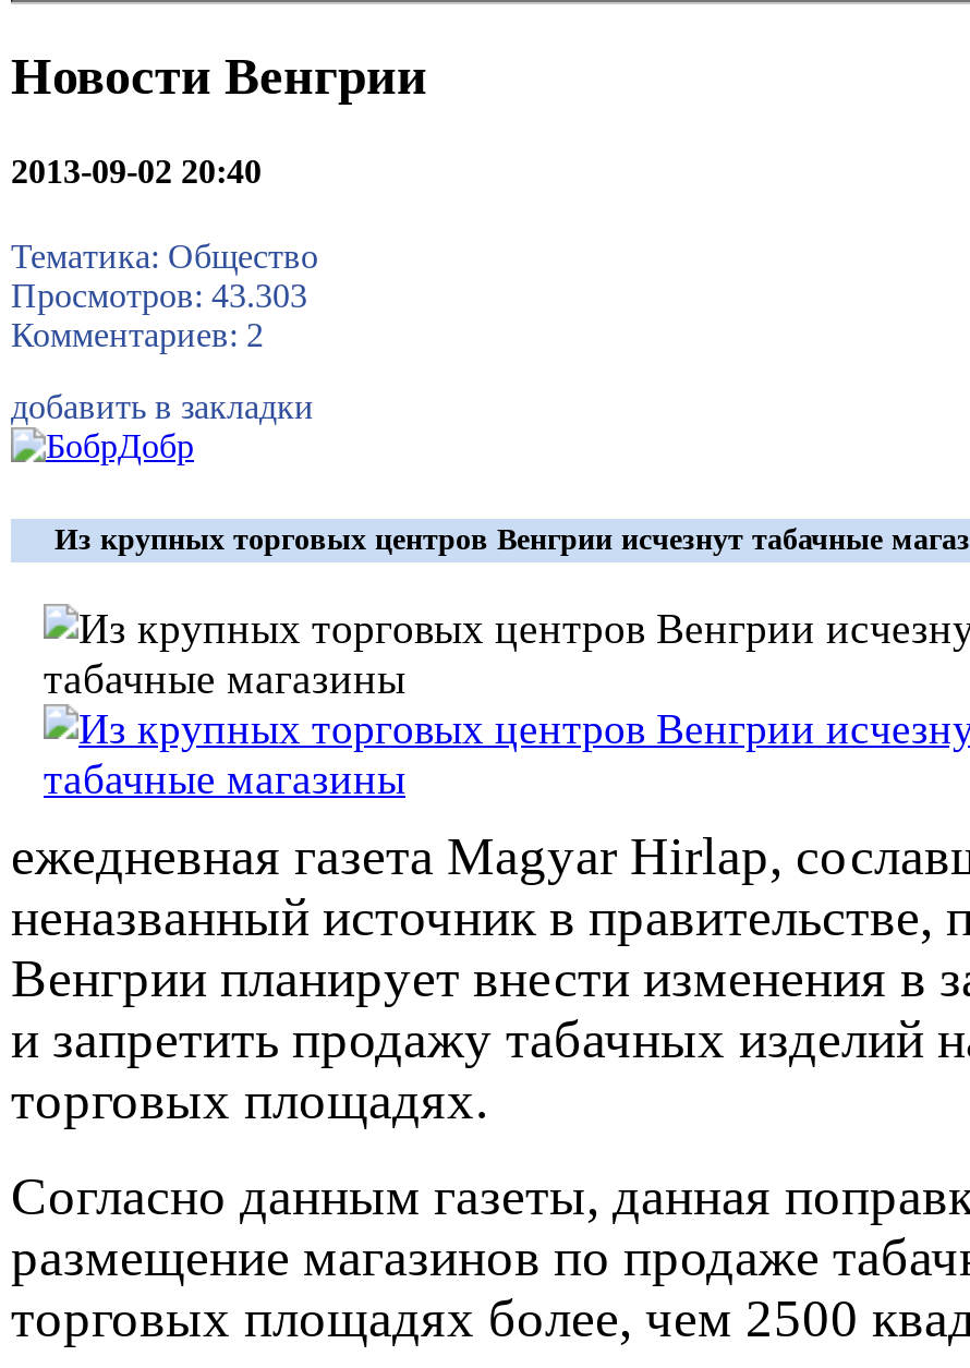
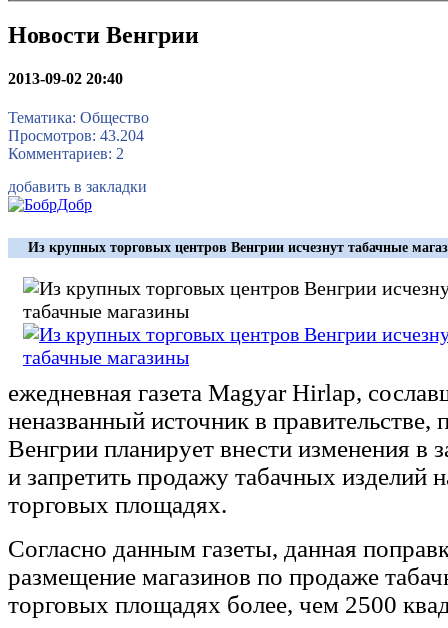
- Просмотров: 43.303
+ Просмотров: 43.204
